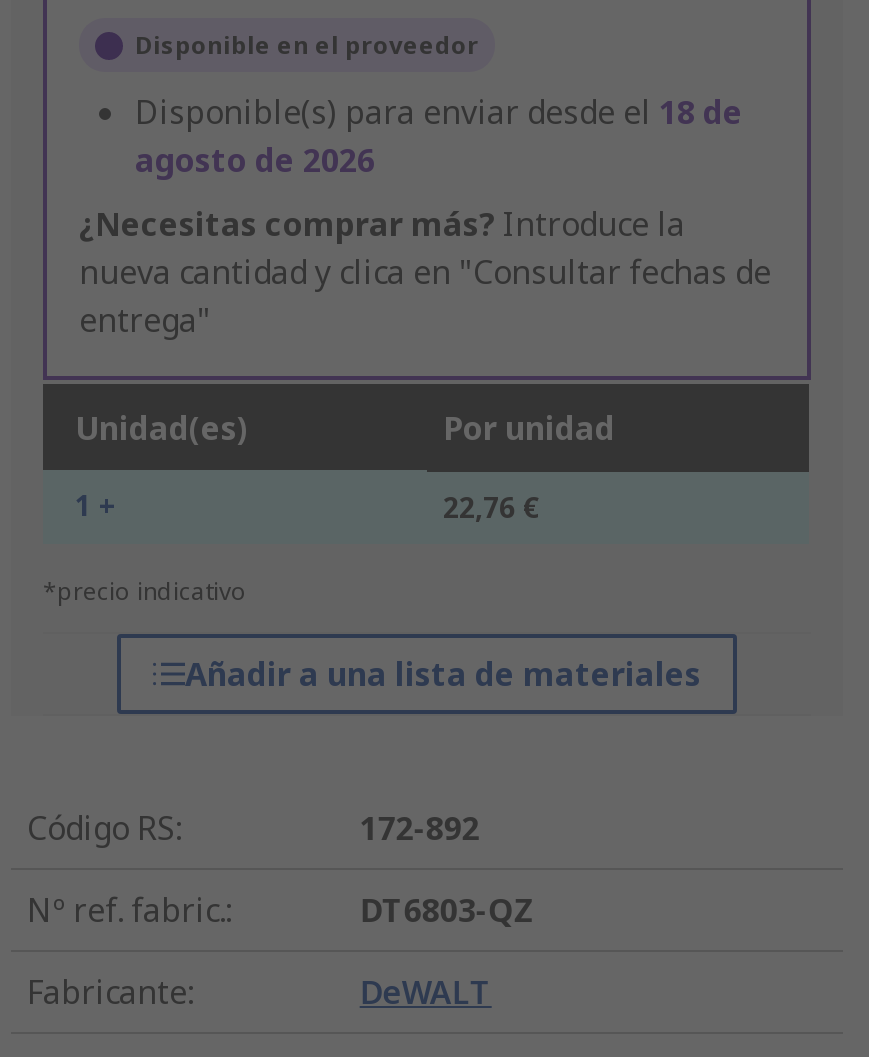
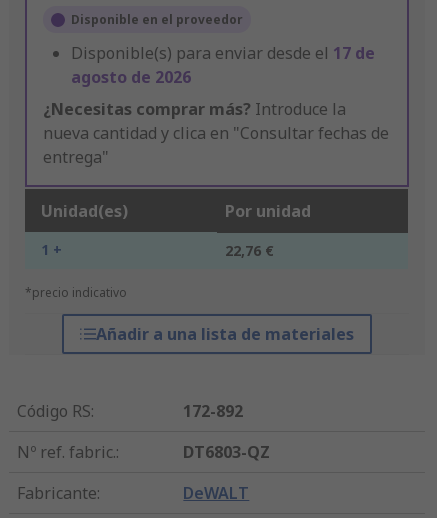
- Disponible(s) para enviar desde el 18 de
+ Disponible(s) para enviar desde el 17 de
